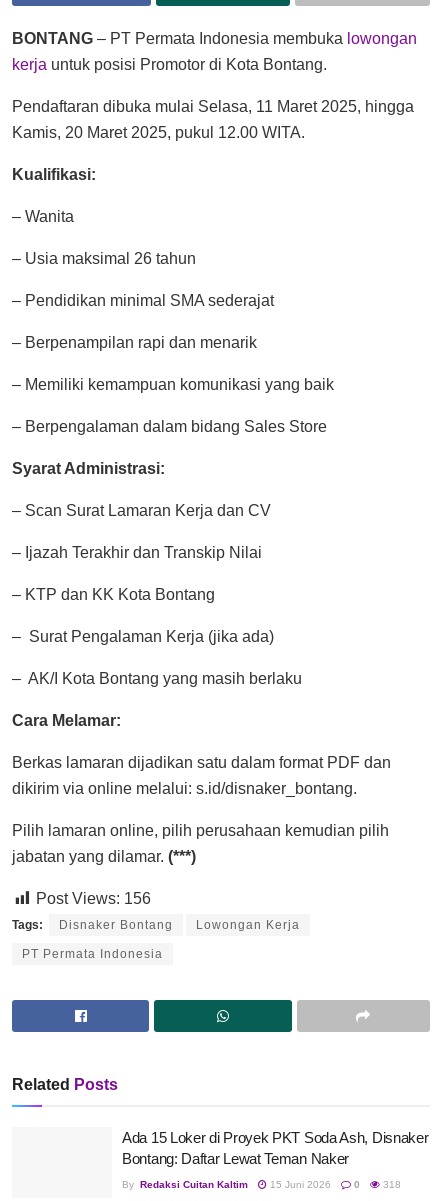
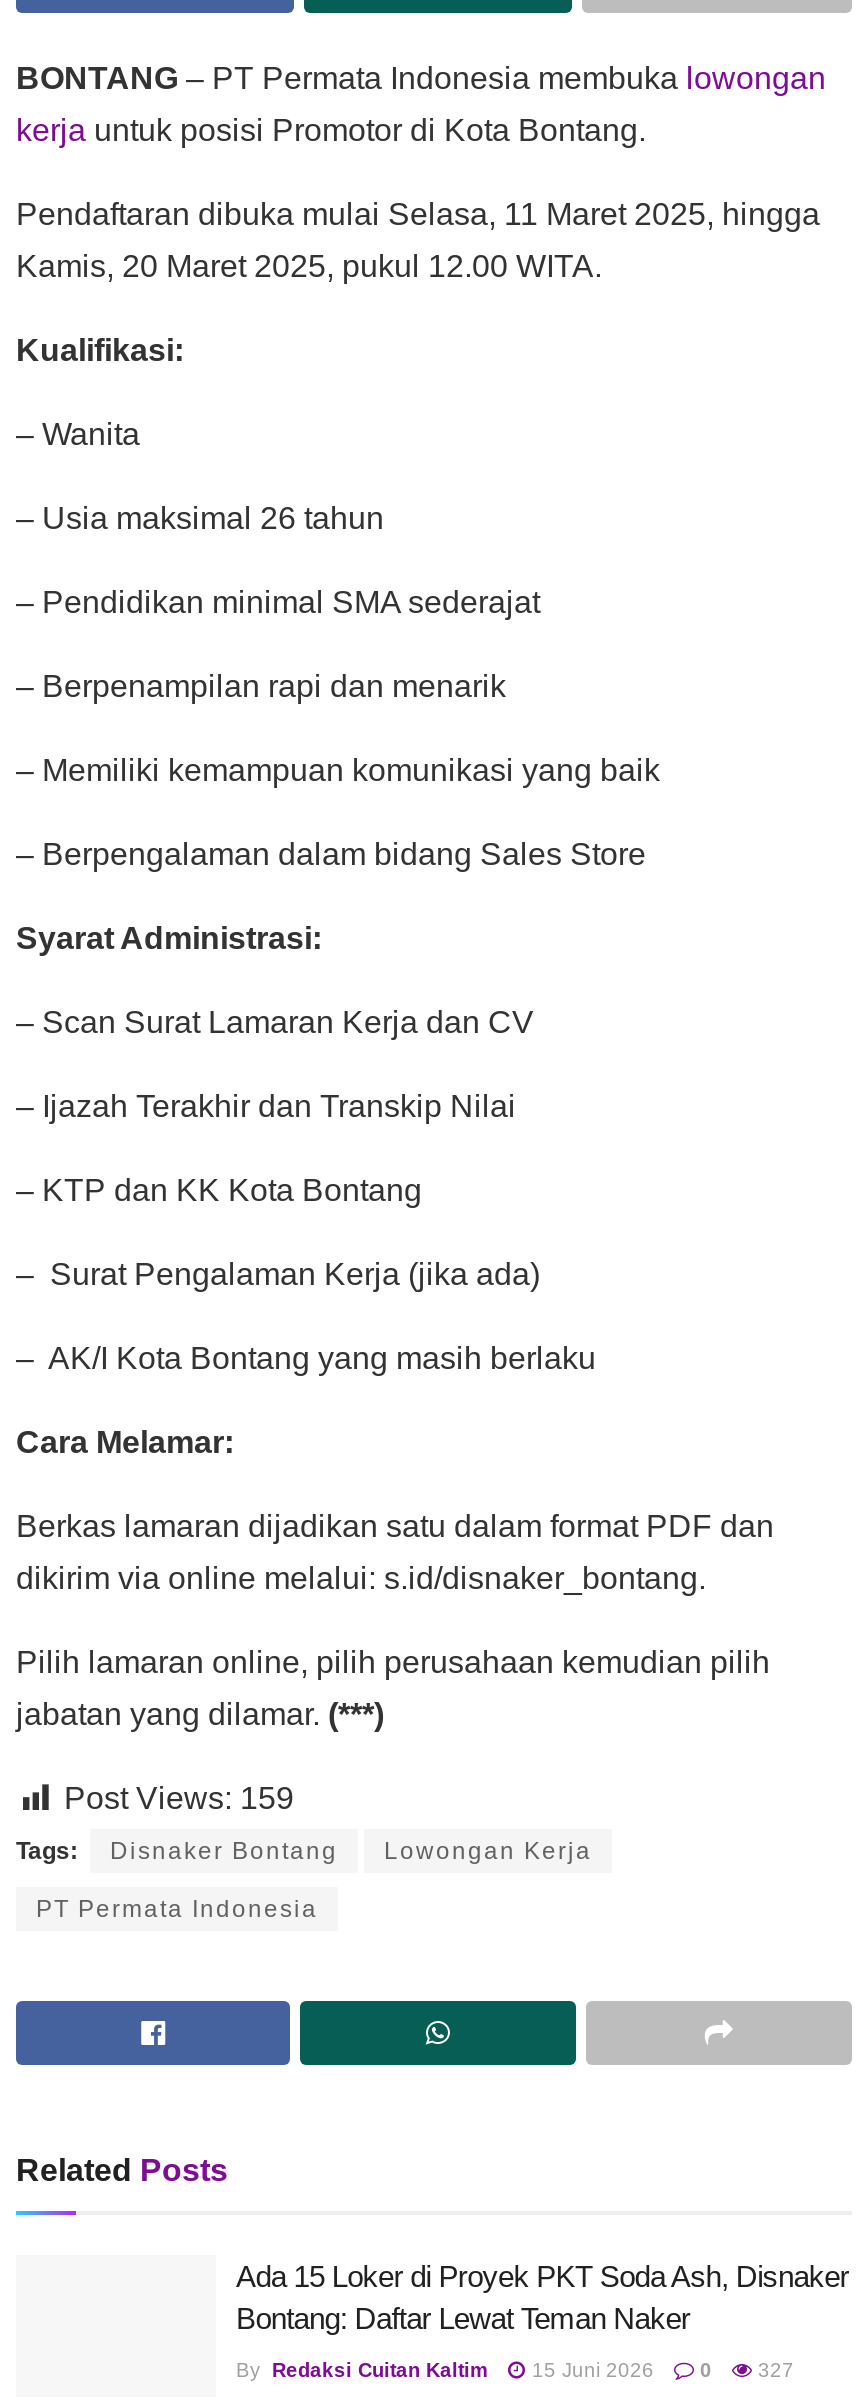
- Post Views: 156
+ Post Views: 159

- By Redaksi Cuitan Kaltim 15 Juni 2026 0 318
+ By Redaksi Cuitan Kaltim 15 Juni 2026 0 327
